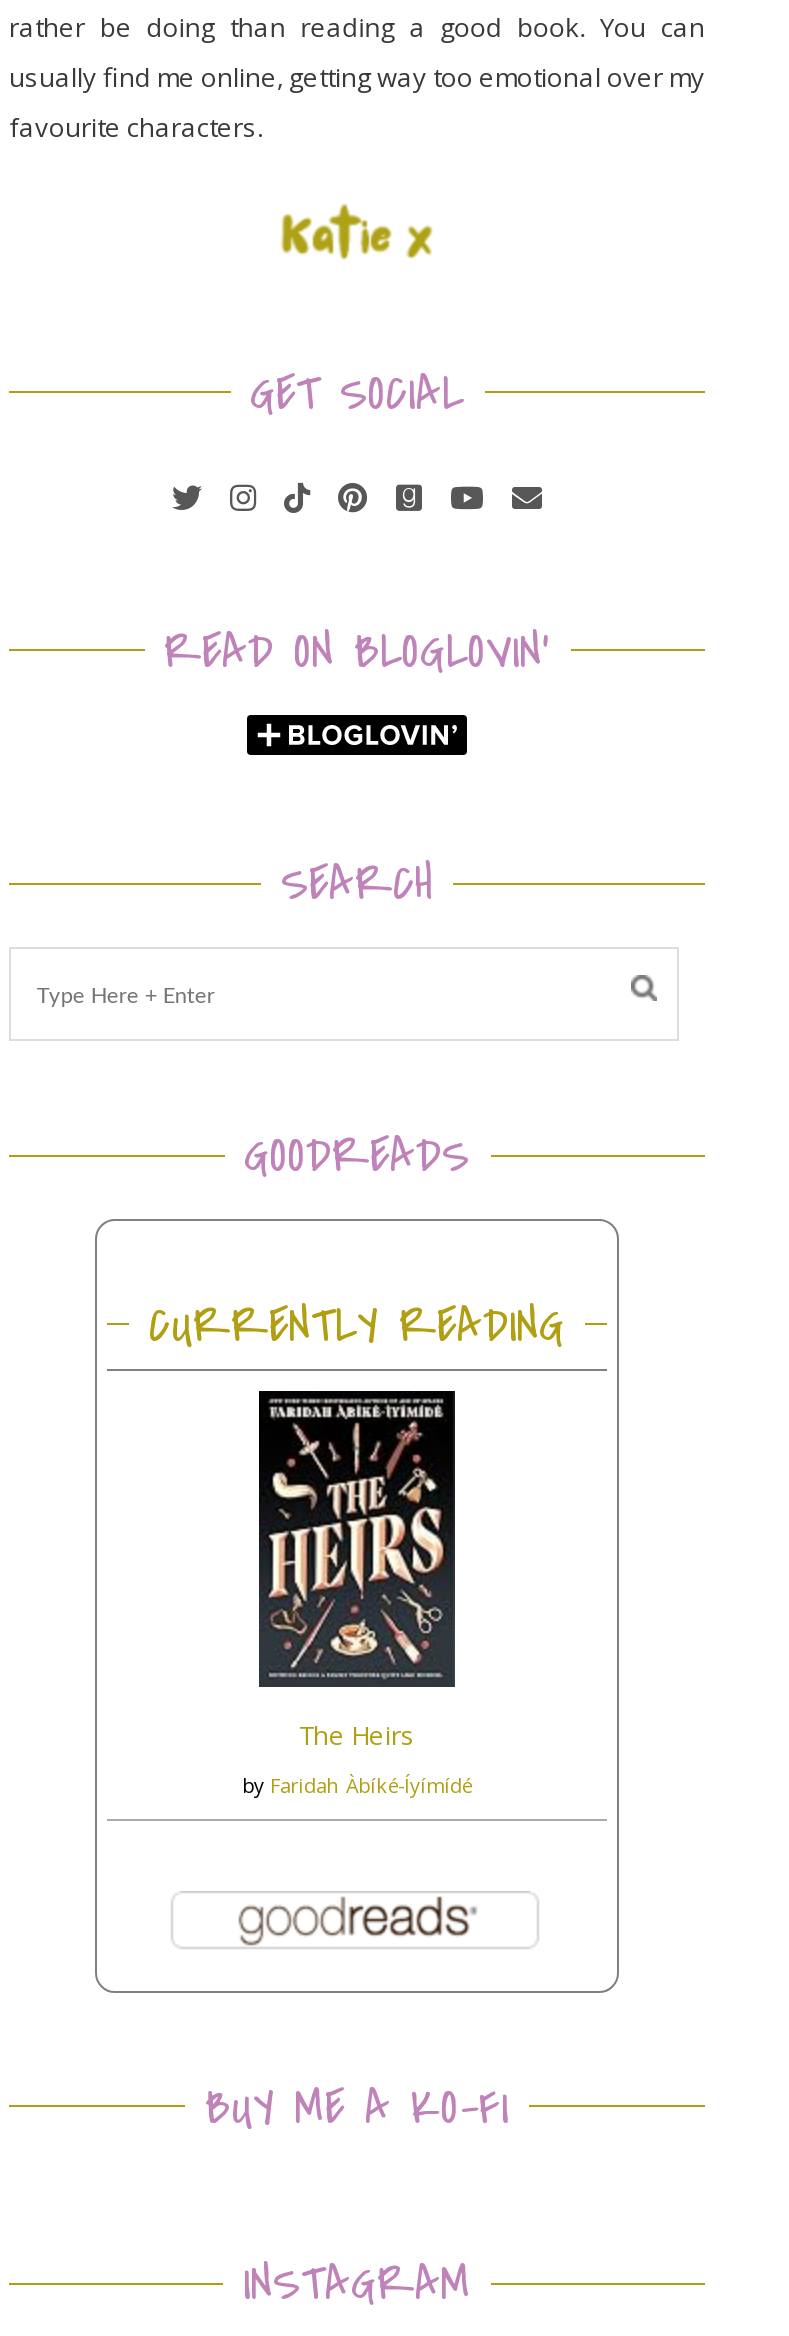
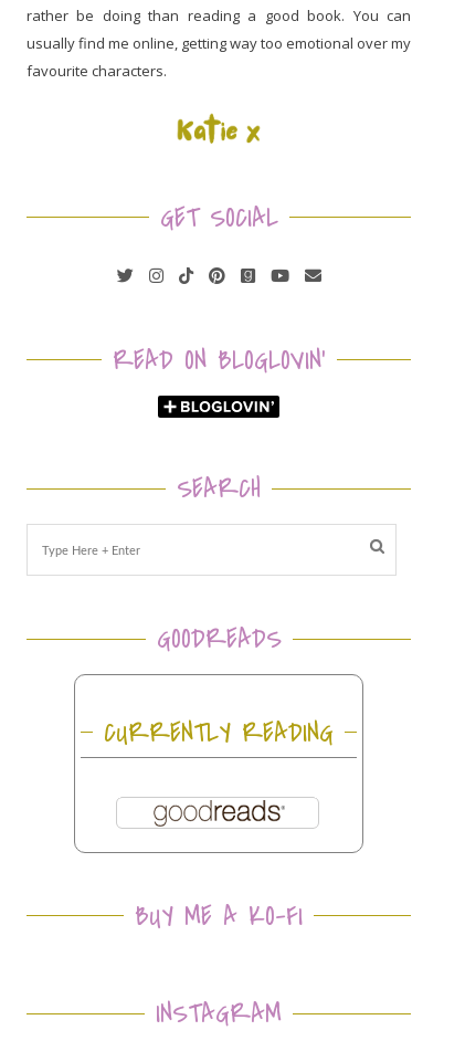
- [image]
- The Heirs
- by Faridah Àbíké-Íyímídé
